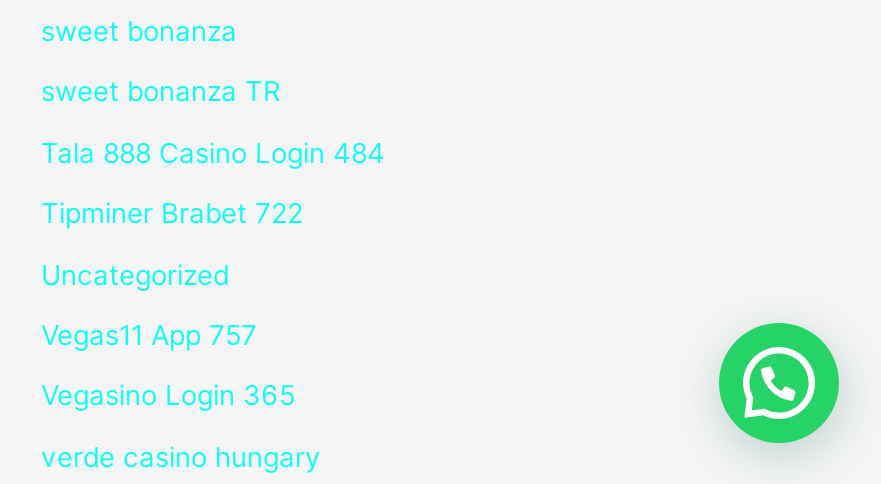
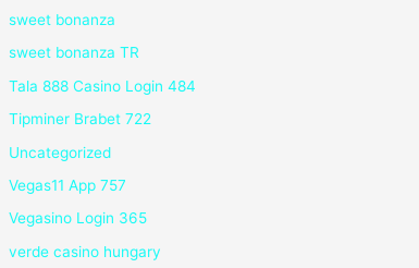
- [image]
